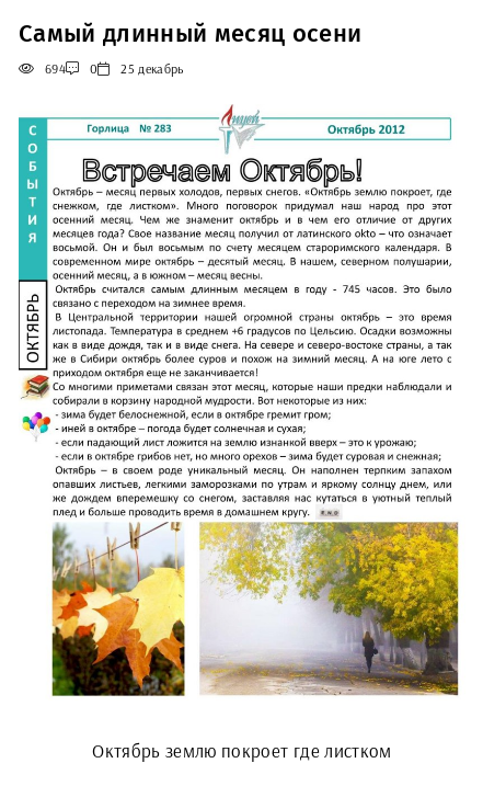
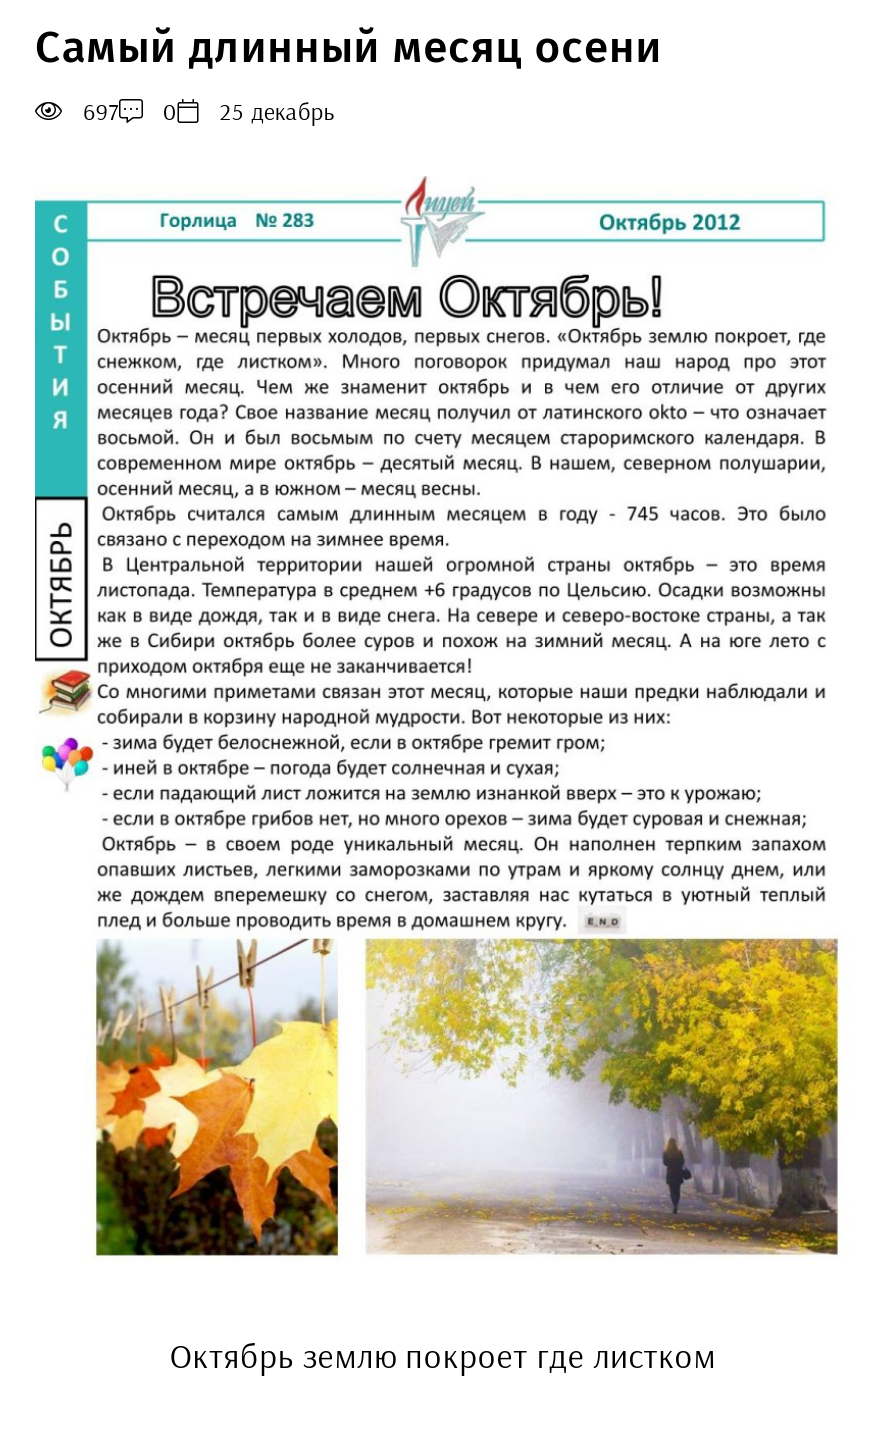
- 694 0 25 декабрь
+ 697 0 25 декабрь
